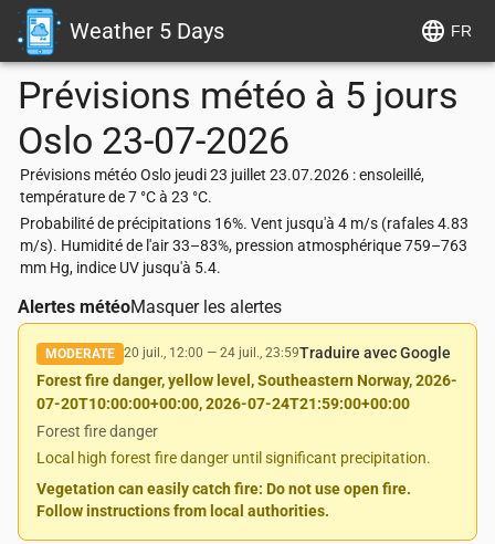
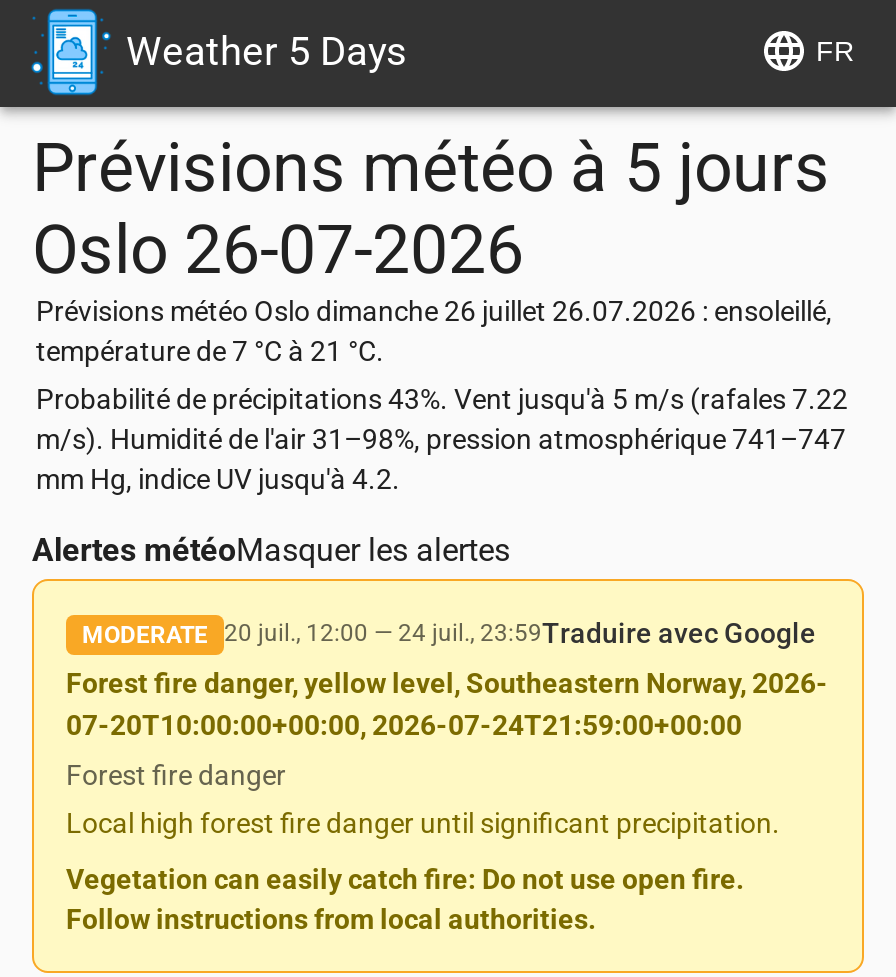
- Oslo 23-07-2026
+ Oslo 26-07-2026

- Prévisions météo Oslo jeudi 23 juillet 23.07.2026 : ensoleillé,
+ Prévisions météo Oslo dimanche 26 juillet 26.07.2026 : ensoleillé,

- température de 7 °C à 23 °C.
+ température de 7 °C à 21 °C.

- Probabilité de précipitations 16%. Vent jusqu'à 4 m/s (rafales 4.83
+ Probabilité de précipitations 43%. Vent jusqu'à 5 m/s (rafales 7.22

- m/s). Humidité de l'air 33–83%, pression atmosphérique 759–763
+ m/s). Humidité de l'air 31–98%, pression atmosphérique 741–747

- mm Hg, indice UV jusqu'à 5.4.
+ mm Hg, indice UV jusqu'à 4.2.
